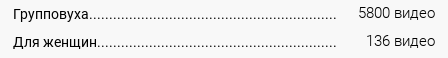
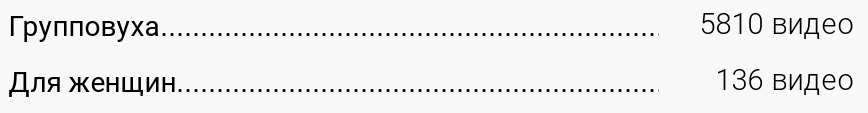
- 5800 видео
+ 5810 видео
